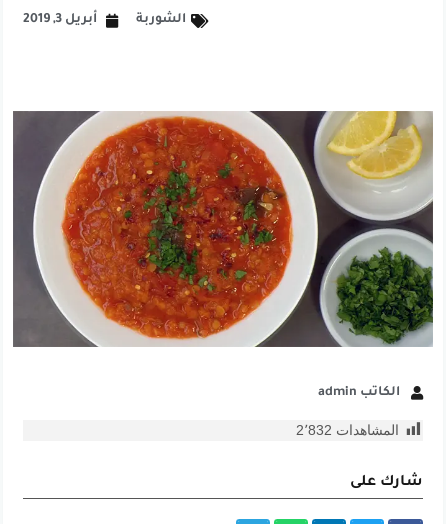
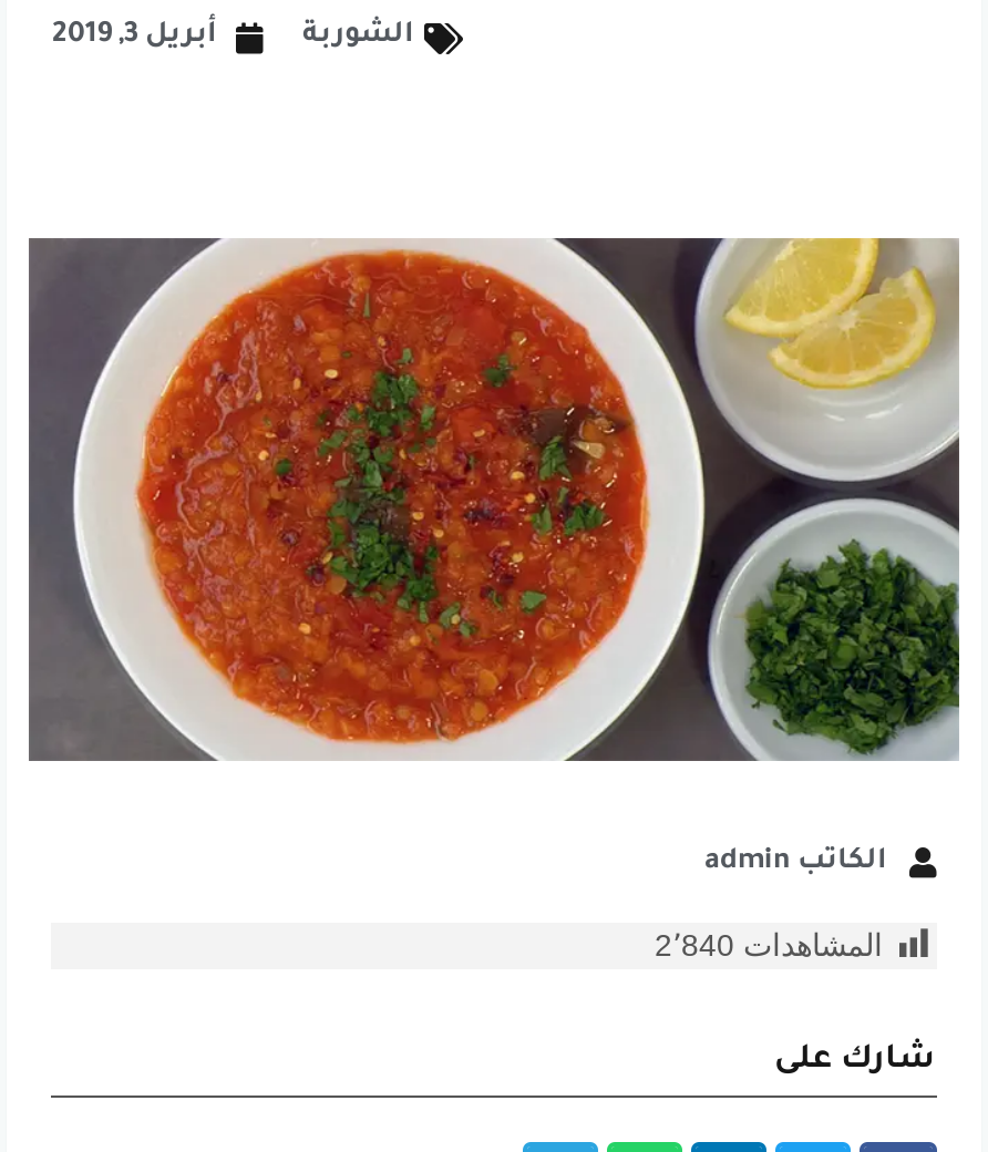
- المشاهدات 2٬832
+ المشاهدات 2٬840
